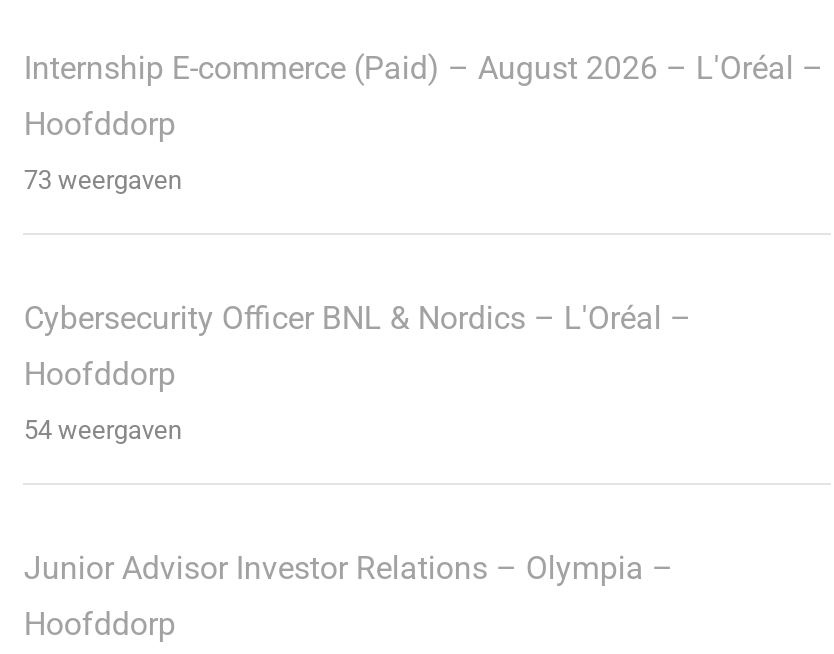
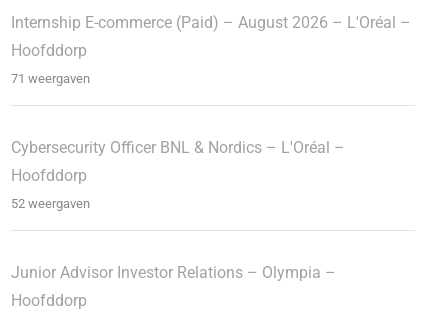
- 73 weergaven
+ 71 weergaven

- 54 weergaven
+ 52 weergaven
